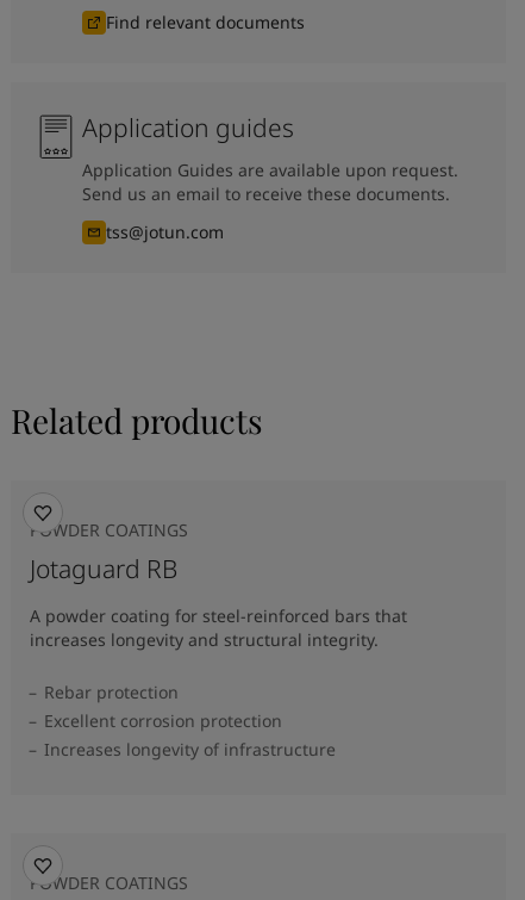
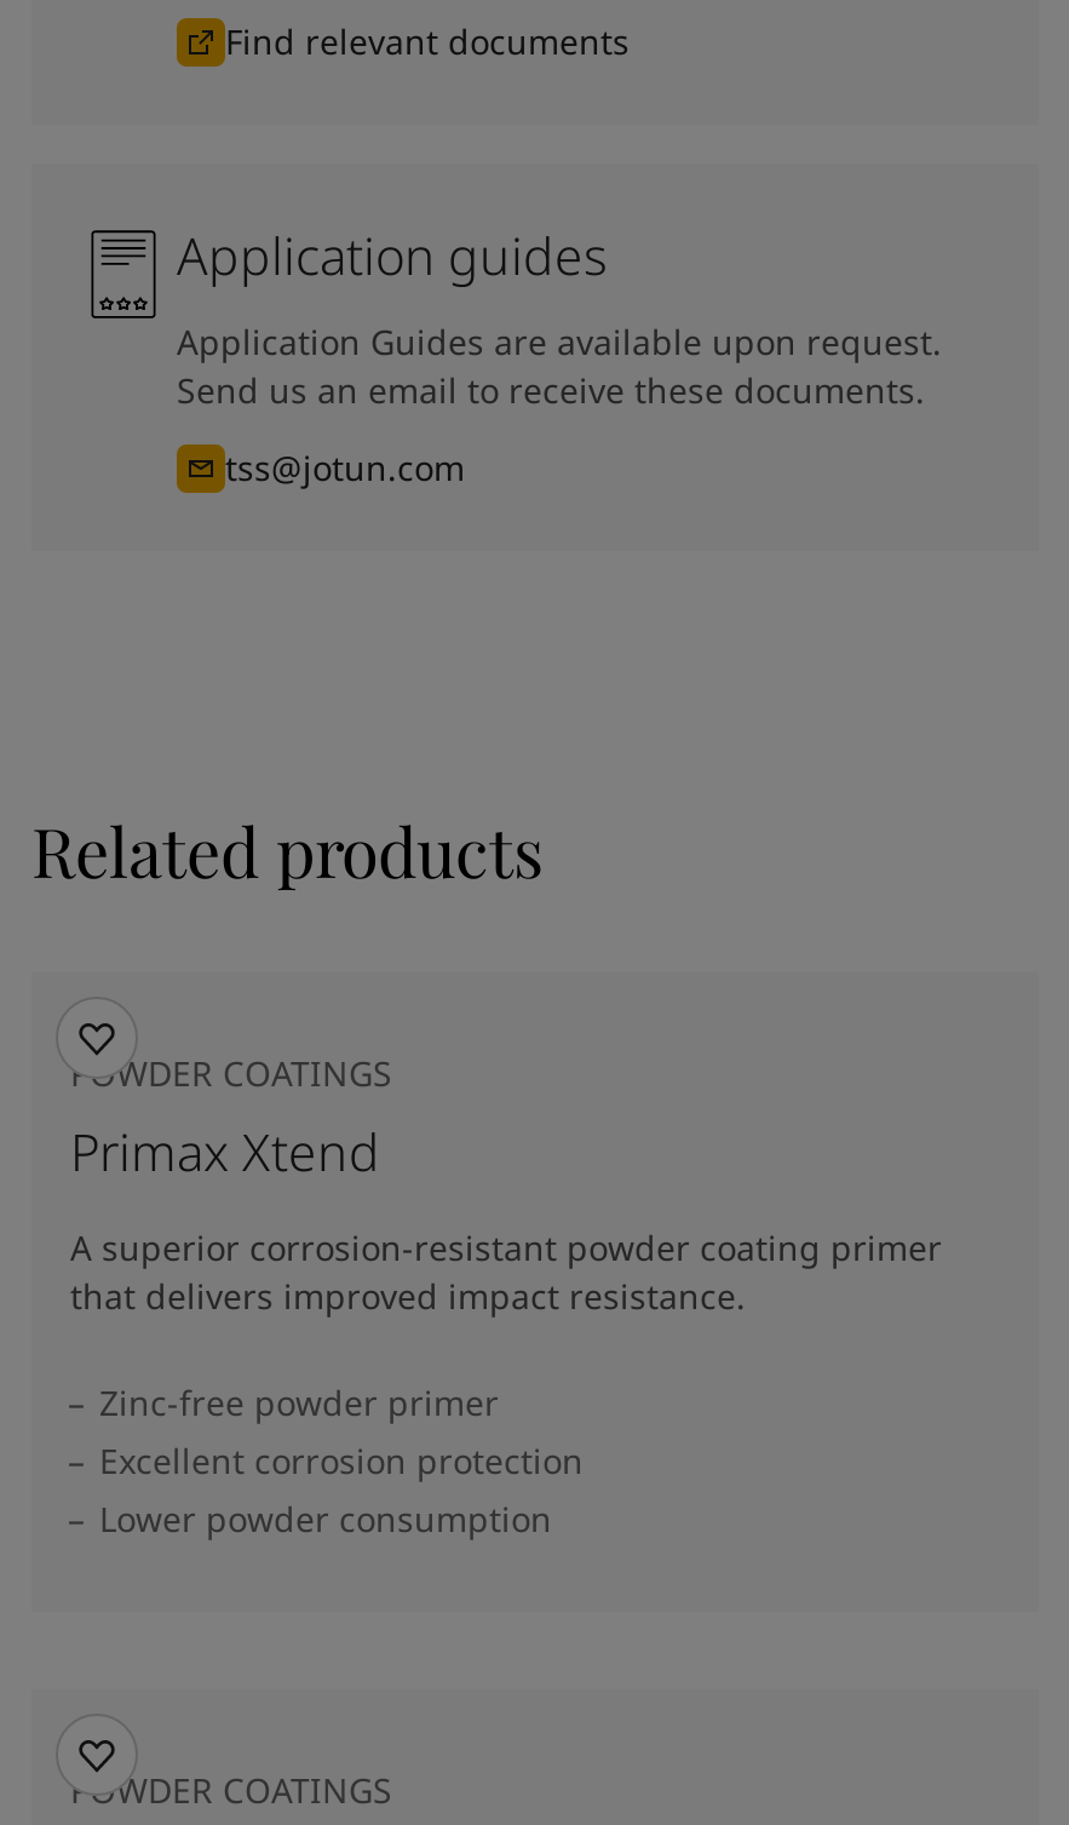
- Jotaguard RB
+ Primax Xtend

- A powder coating for steel-reinforced bars that
- increases longevity and structural integrity.
+ A superior corrosion-resistant powder coating primer
+ that delivers improved impact resistance.

- Rebar protection
+ Zinc-free powder primer

- Increases longevity of infrastructure
+ Lower powder consumption
